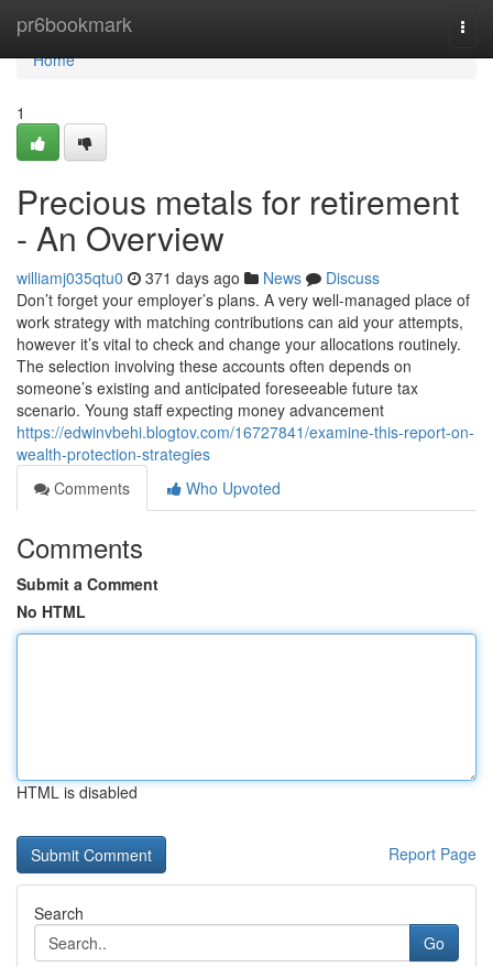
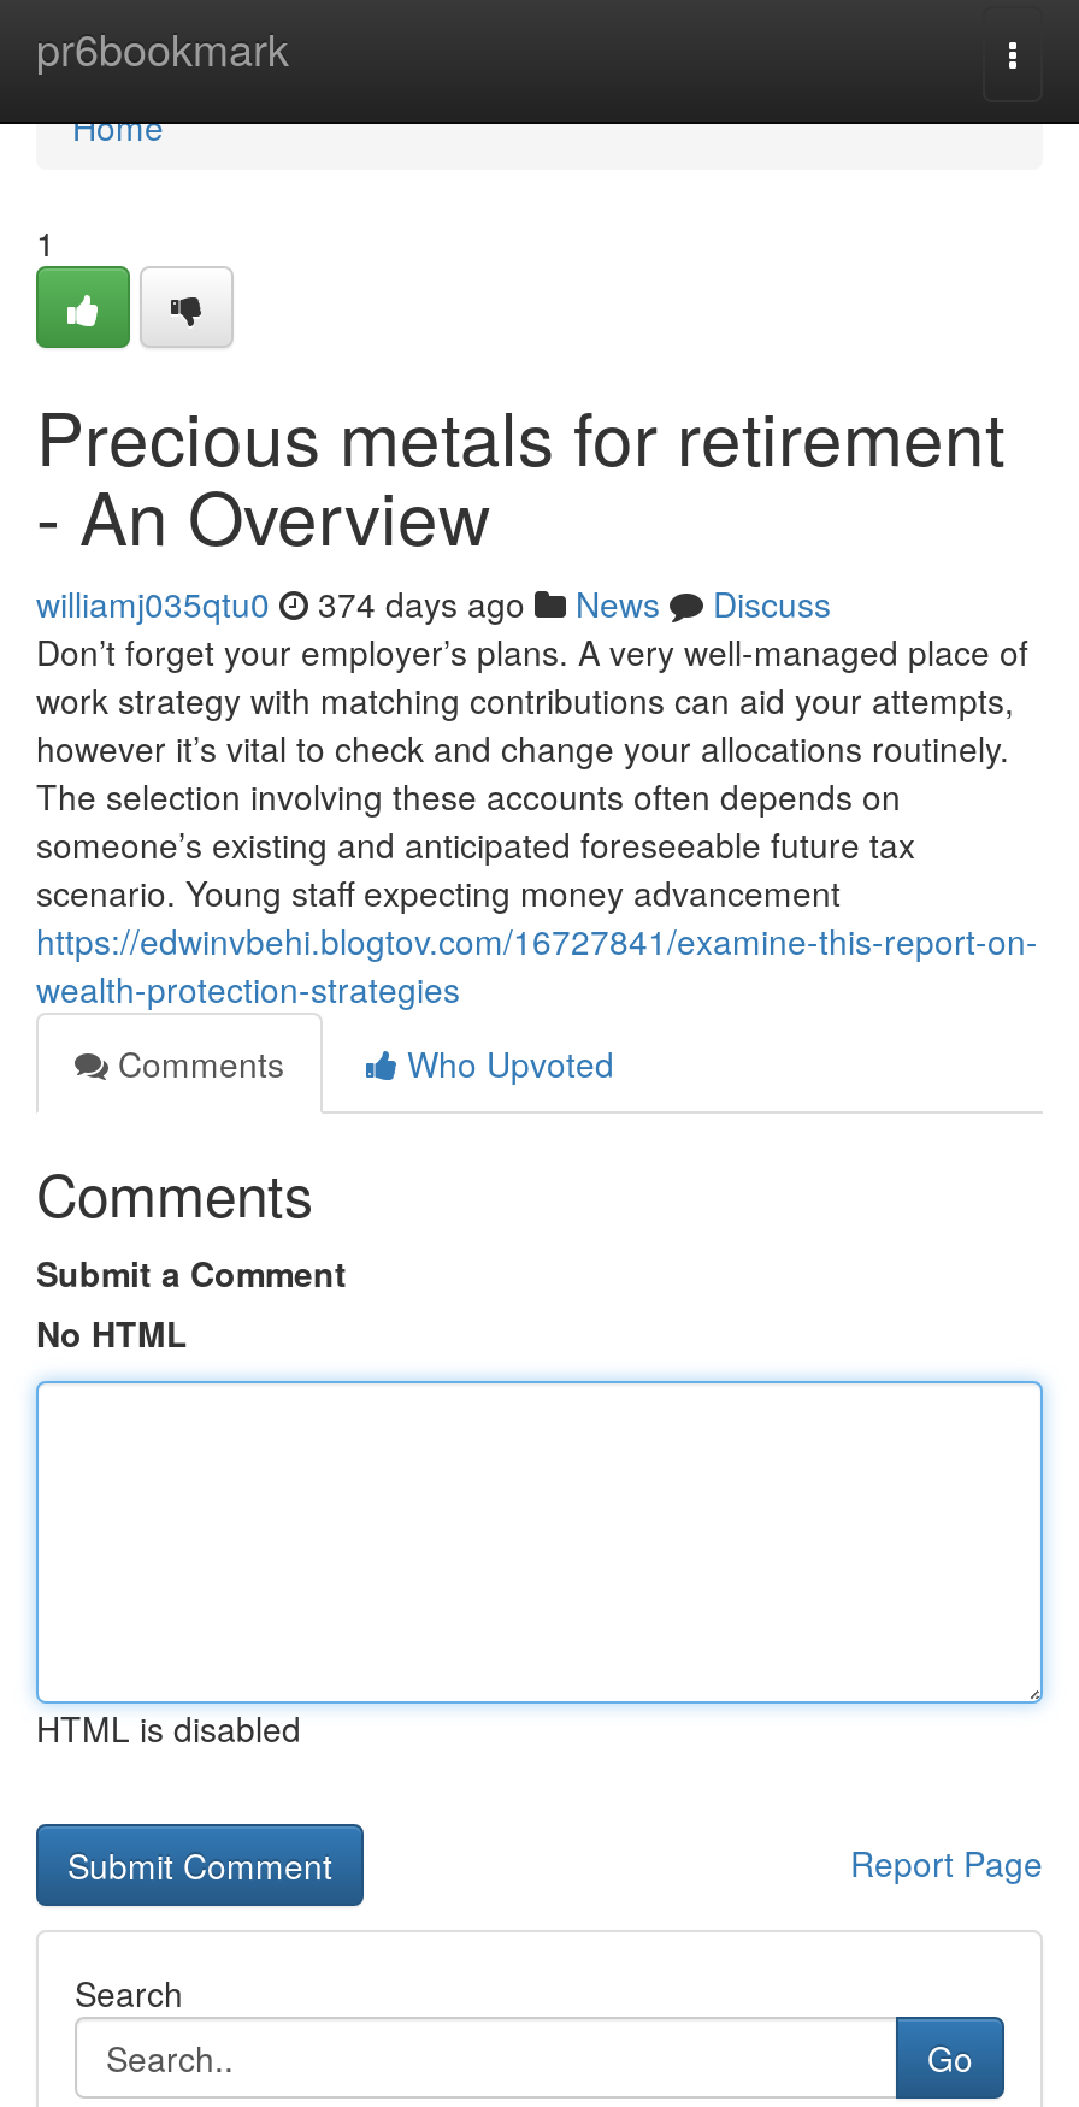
- 371 days ago
+ 374 days ago
